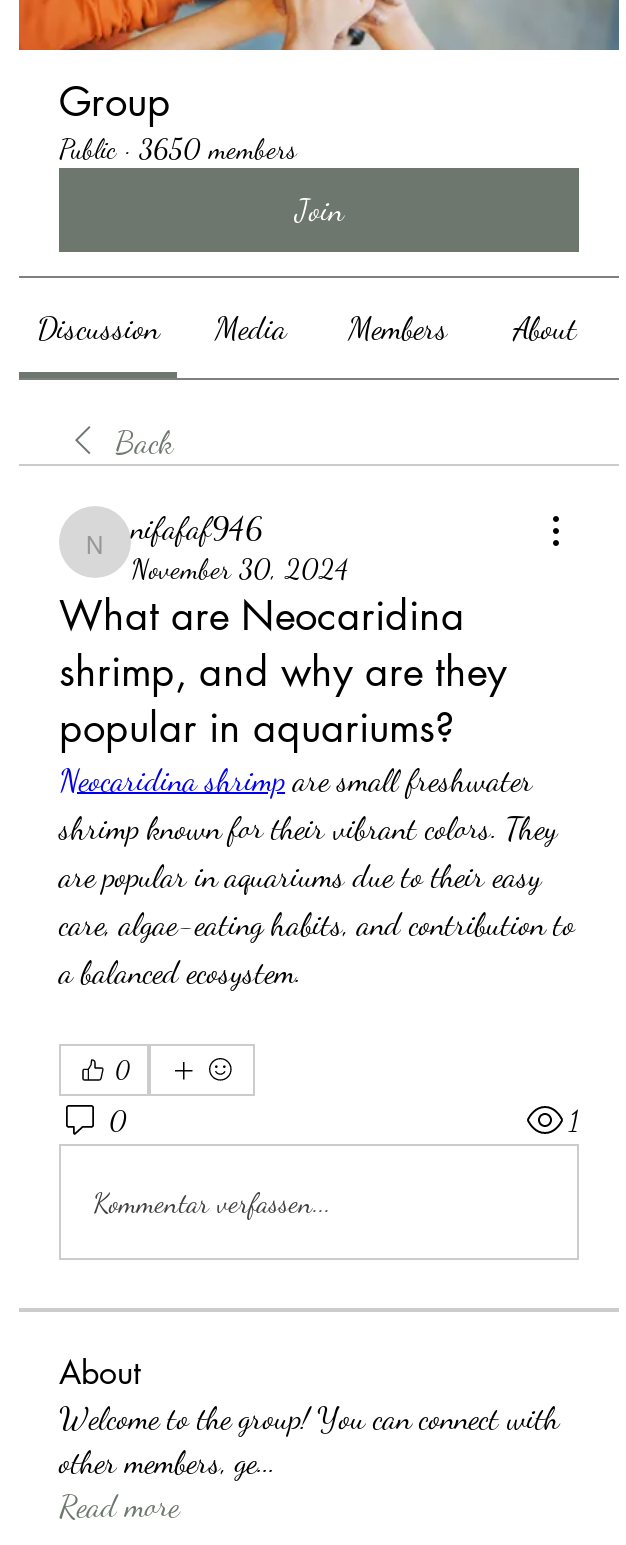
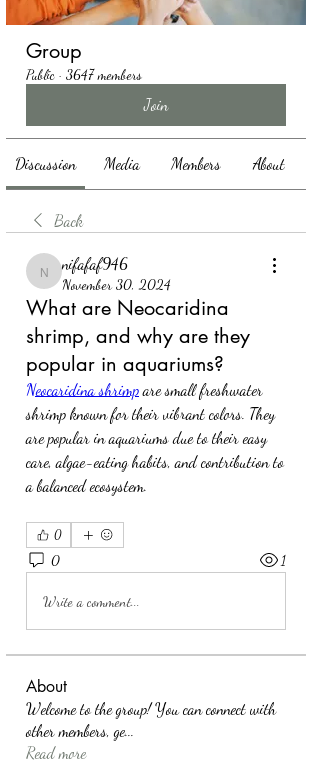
- Public · 3650 members
+ Public · 3647 members

- Kommentar verfassen...
+ Write a comment...
